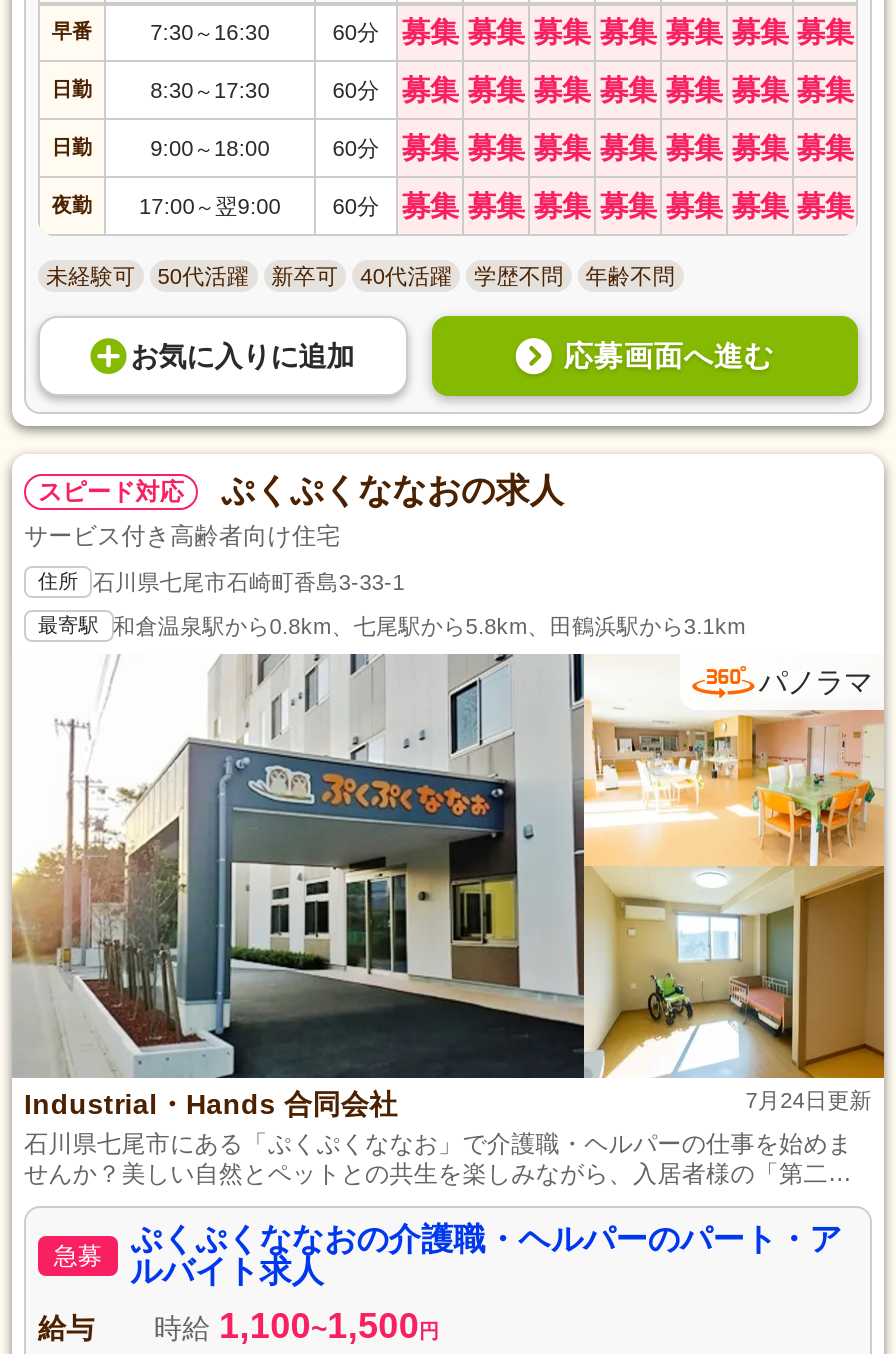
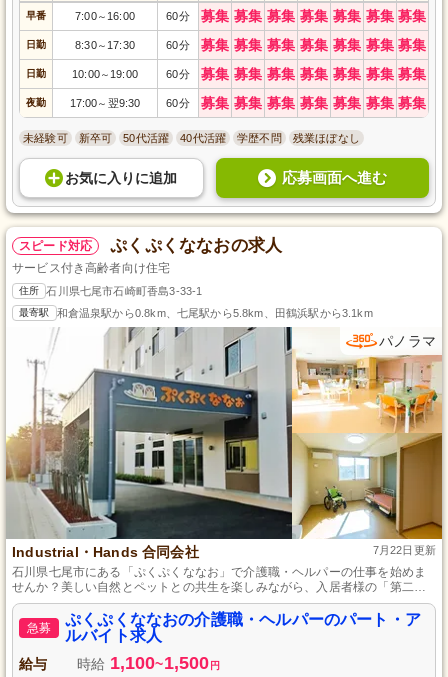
- 7:30～16:30
+ 7:00～16:00

- 9:00～18:00
+ 10:00～19:00

- 17:00～翌9:00
+ 17:00～翌9:30

- 50代活躍

- 年齢不問
+ 残業ほぼなし

+ 50代活躍

- 7月24日更新
+ 7月22日更新
